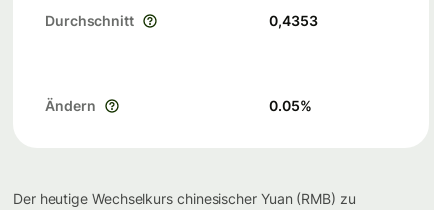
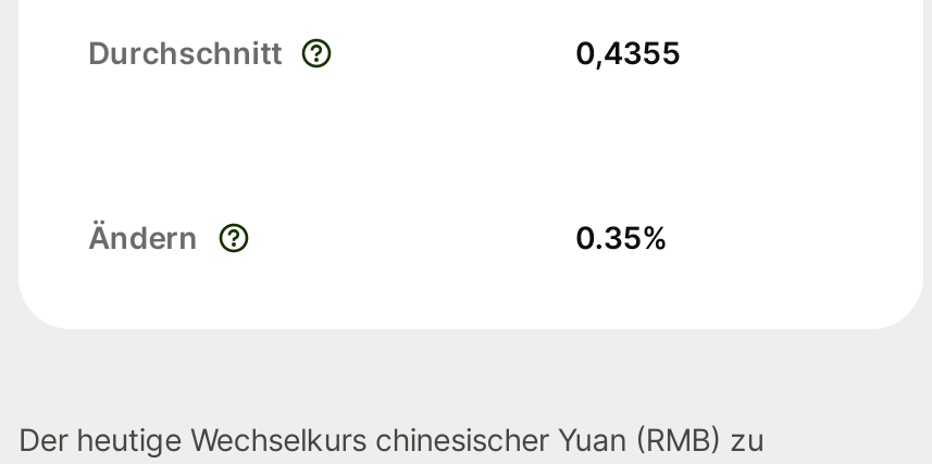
- 0,4353
+ 0,4355

- 0.05%
+ 0.35%
